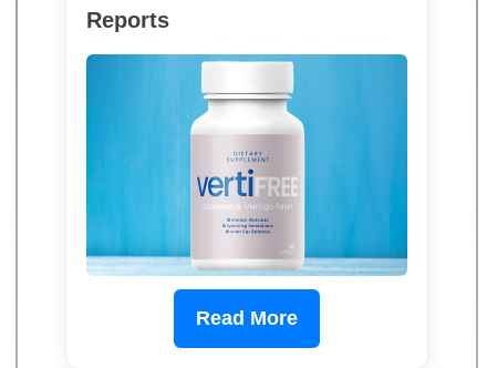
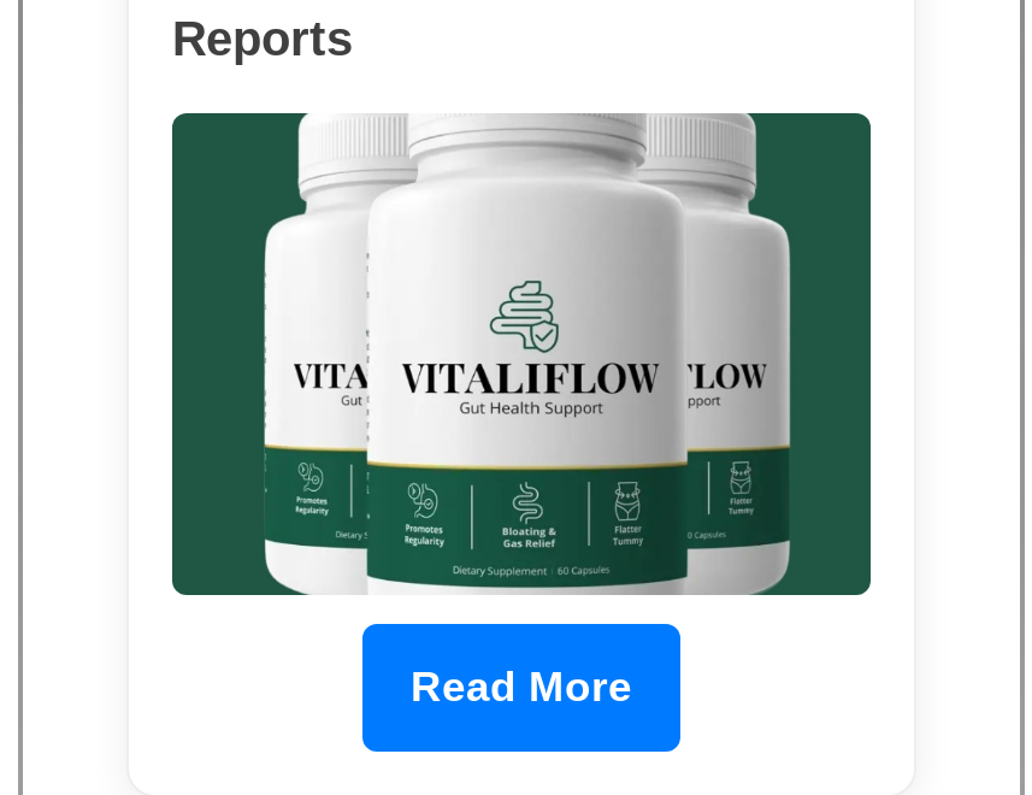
- [image]
+ [image]
